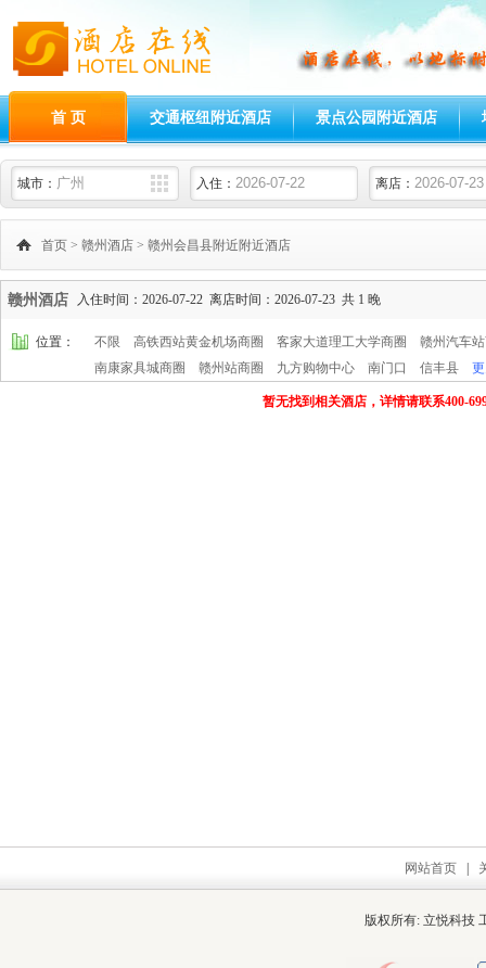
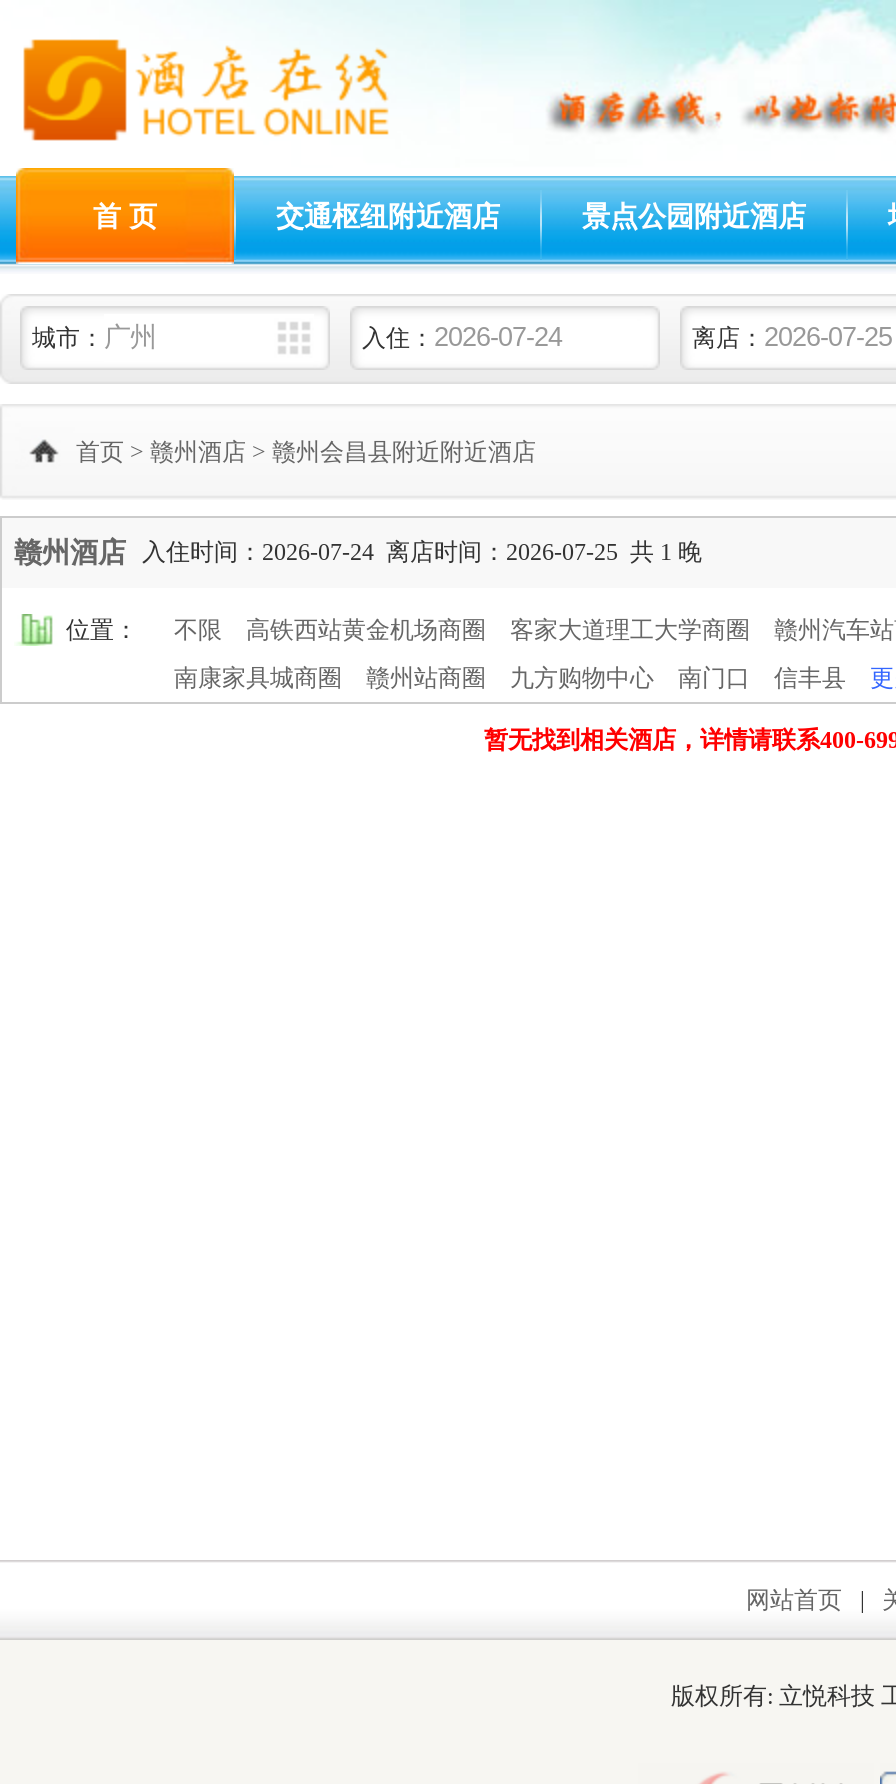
- 赣州酒店 入住时间：2026-07-22 离店时间：2026-07-23 共 1 晚
+ 赣州酒店 入住时间：2026-07-24 离店时间：2026-07-25 共 1 晚
